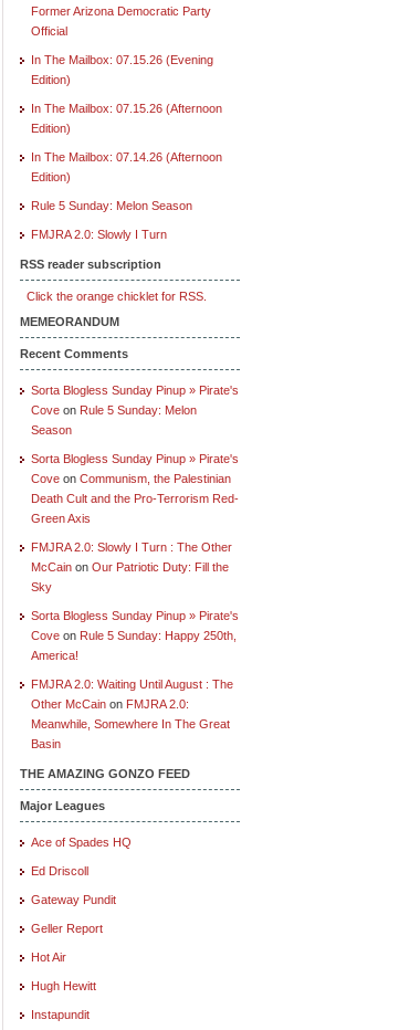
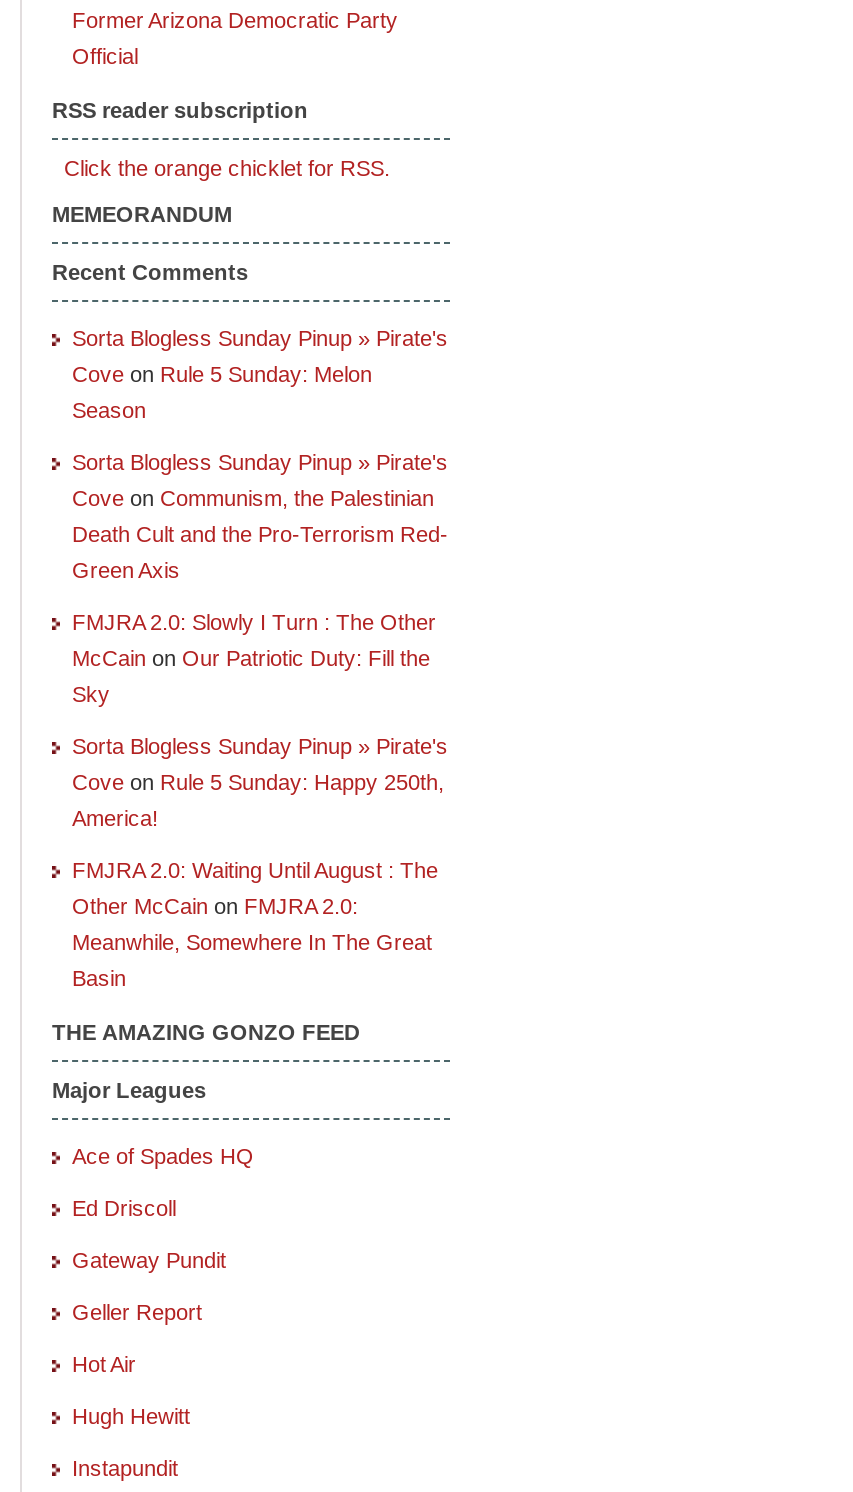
- In The Mailbox: 07.15.26 (Evening
- Edition)
- In The Mailbox: 07.15.26 (Afternoon
- Edition)
- In The Mailbox: 07.14.26 (Afternoon
- Edition)
- Rule 5 Sunday: Melon Season
- FMJRA 2.0: Slowly I Turn
